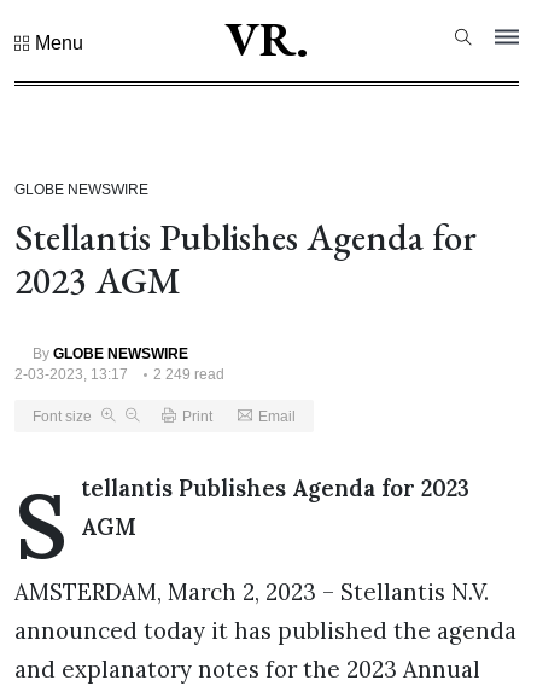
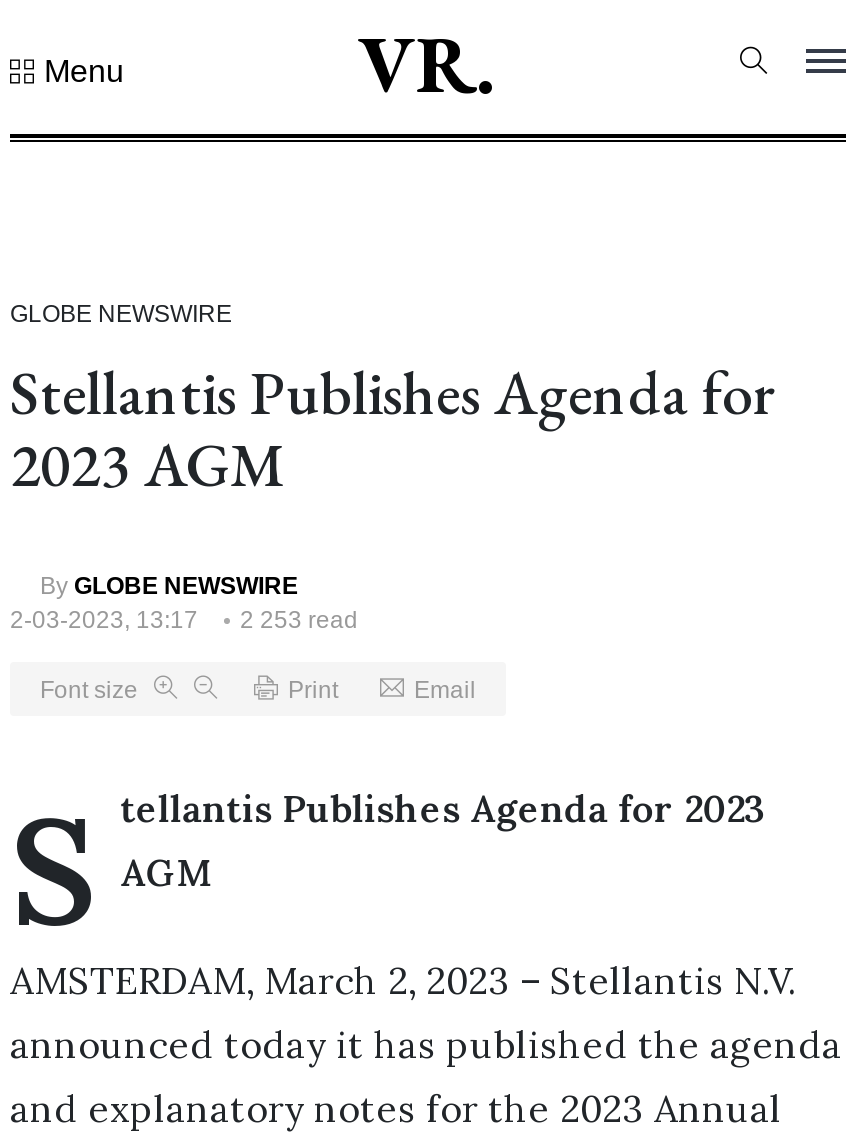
- 2-03-2023, 13:17 2 249 read
+ 2-03-2023, 13:17 2 253 read
